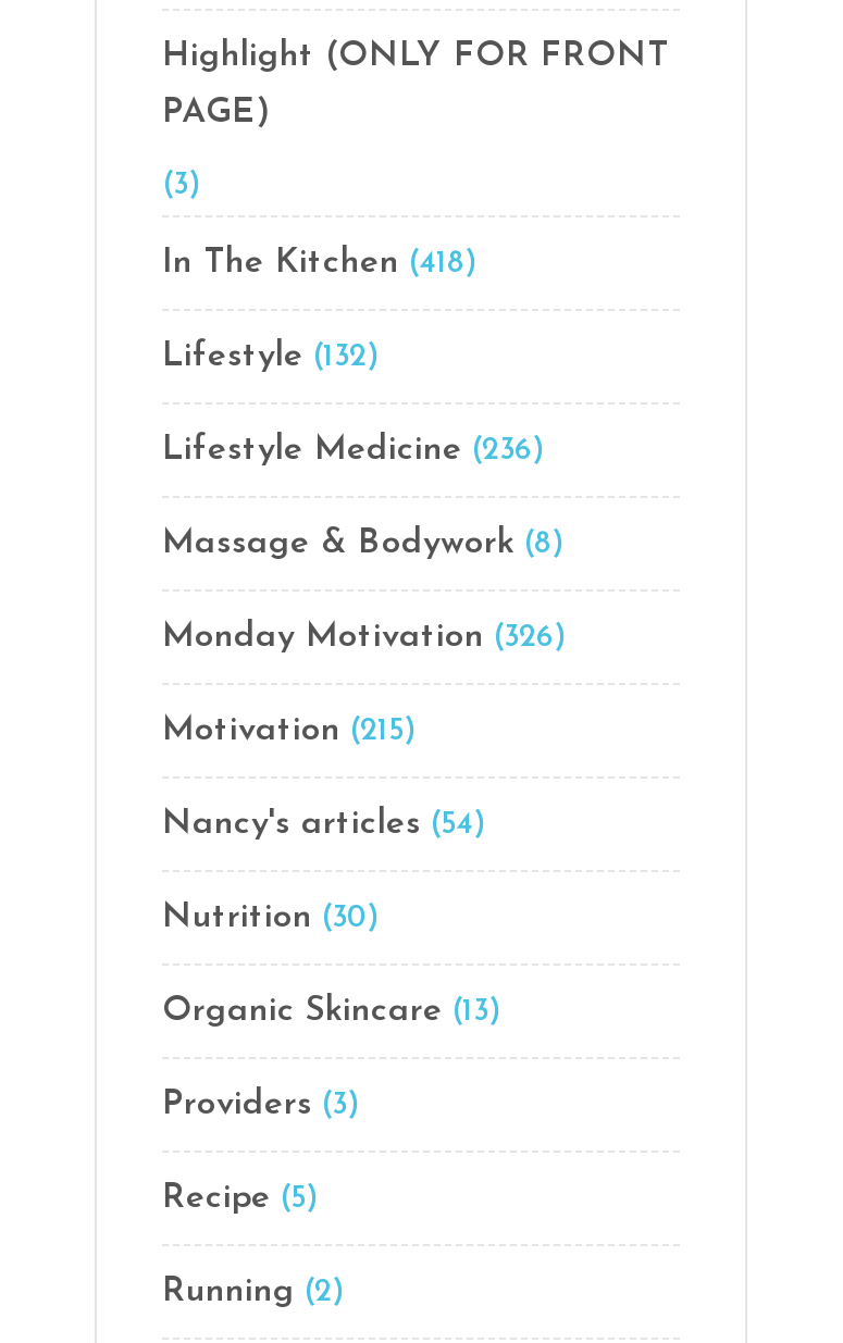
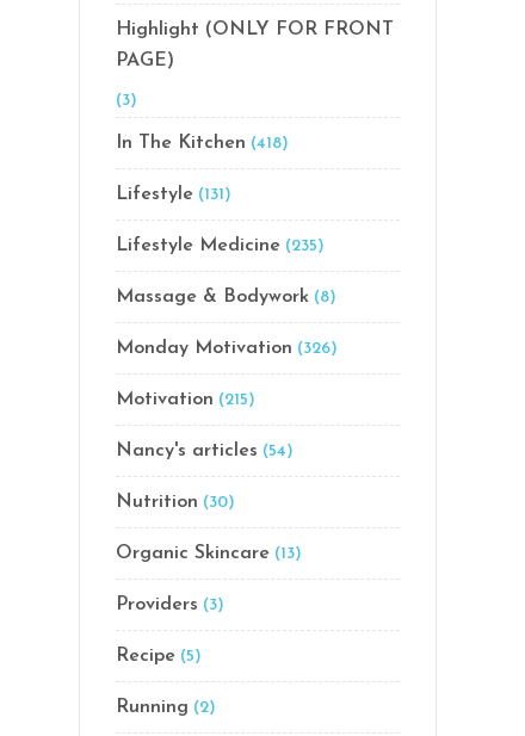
- Lifestyle (132)
+ Lifestyle (131)

- Lifestyle Medicine (236)
+ Lifestyle Medicine (235)
